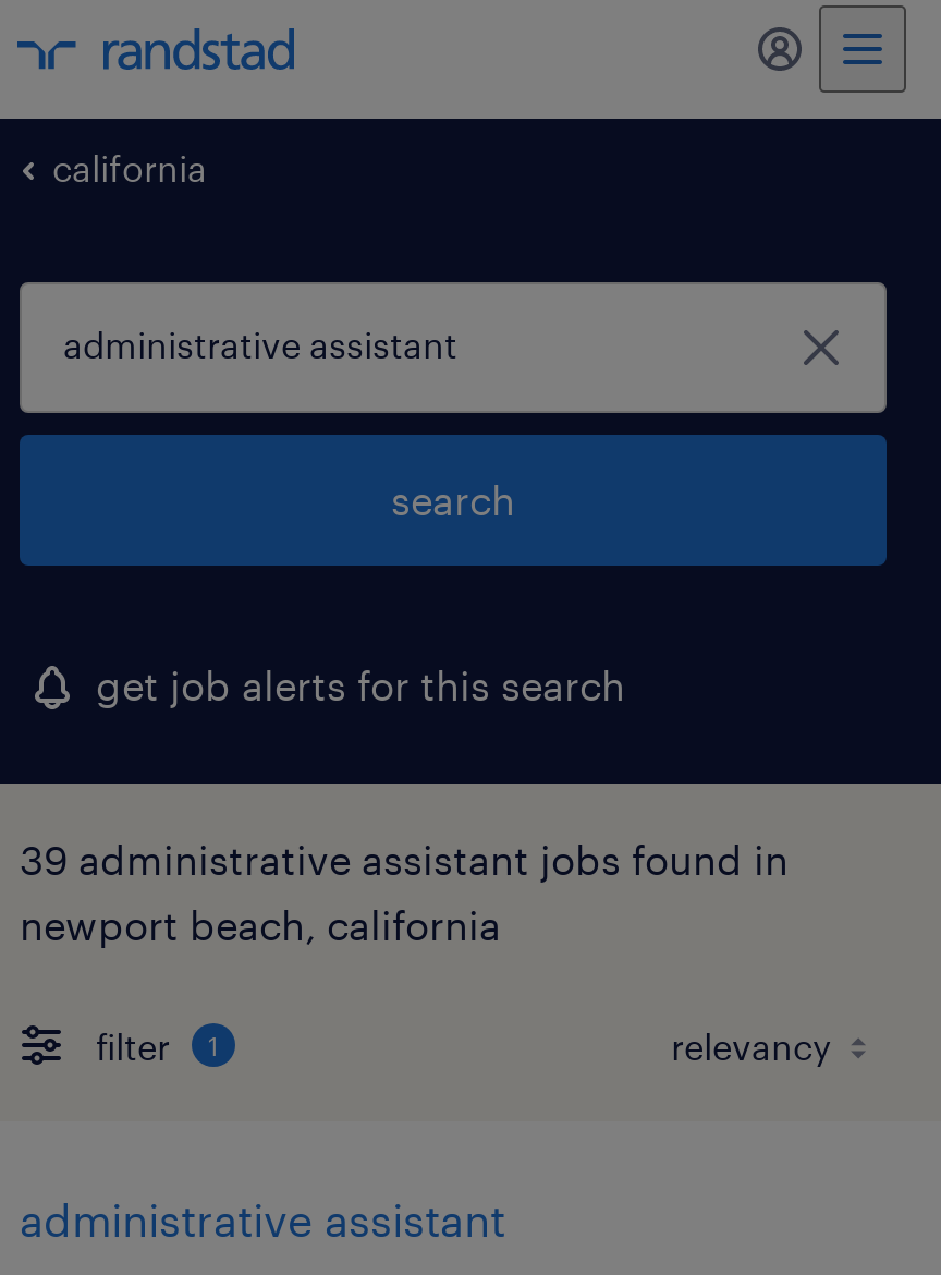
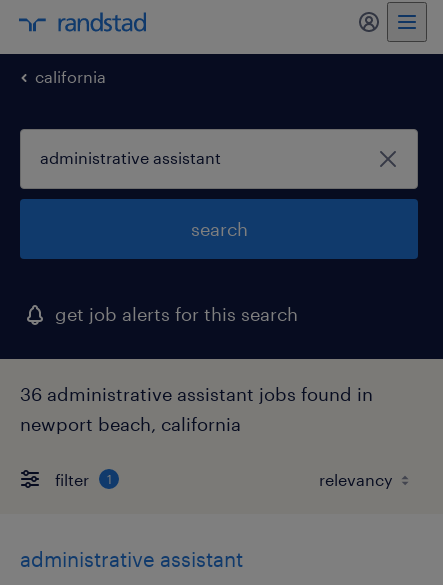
- 39 administrative assistant jobs found in
+ 36 administrative assistant jobs found in
